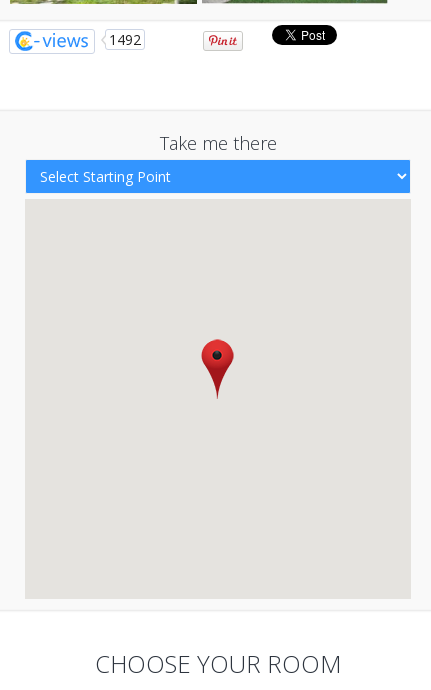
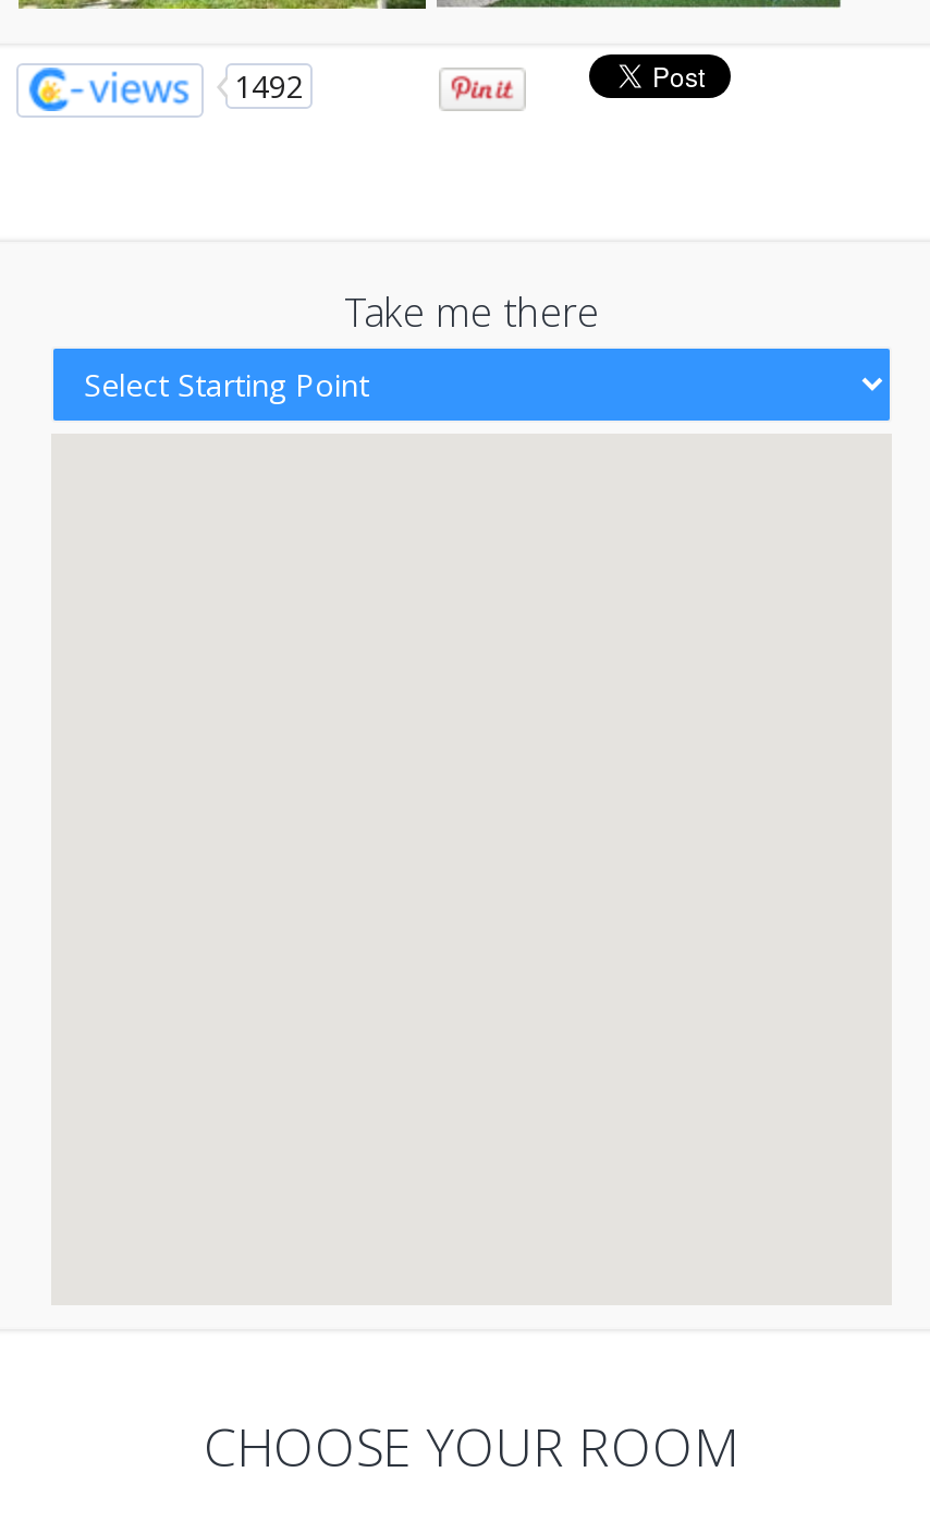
- [image]
